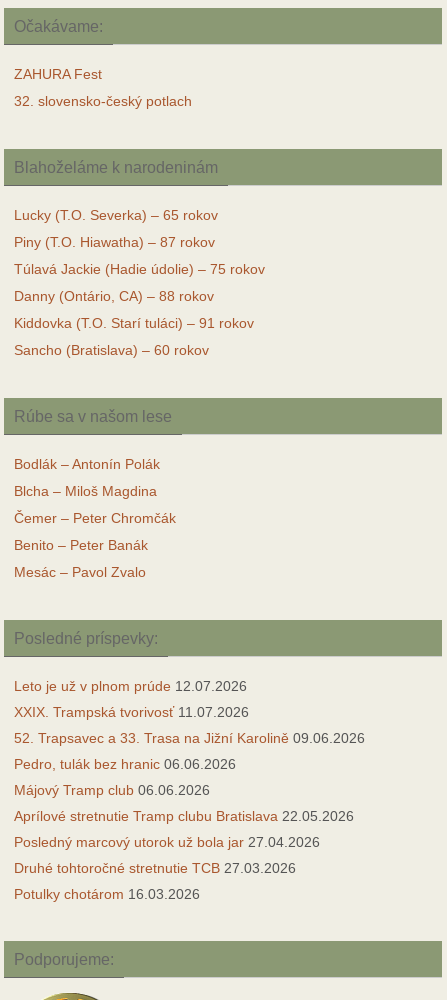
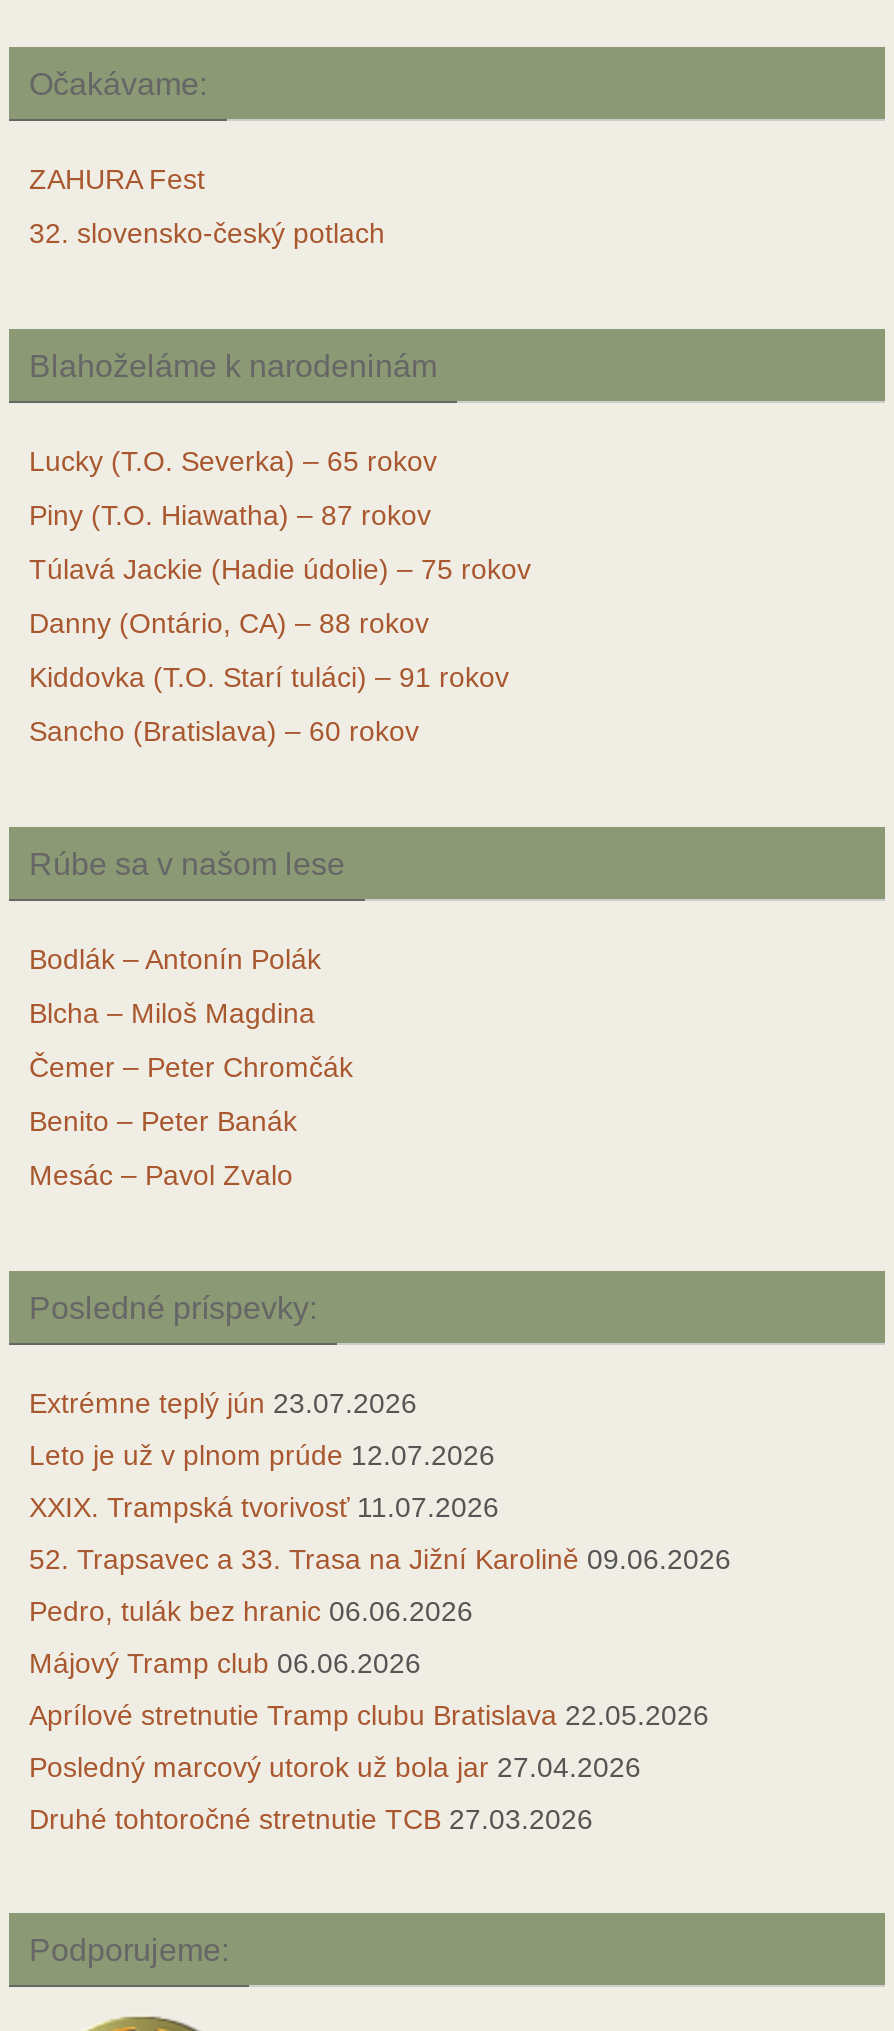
+ Extrémne teplý jún 23.07.2026

moved down: Leto je už v plnom prúde 12.07.2026 | XXIX. Trampská tvorivosť 11.07.2026 | 52. Trapsavec a 33. Trasa na Jižní Karolině 09.06.2026 | Pedro, tulák bez hranic 06.06.2026 | Májový Tramp club 06.06.2026 | Aprílové stretnutie Tramp clubu Bratislava 22.05.2026 | Posledný marcový utorok už bola jar 27.04.2026 | Druhé tohtoročné stretnutie TCB 27.03.2026

- Potulky chotárom 16.03.2026
